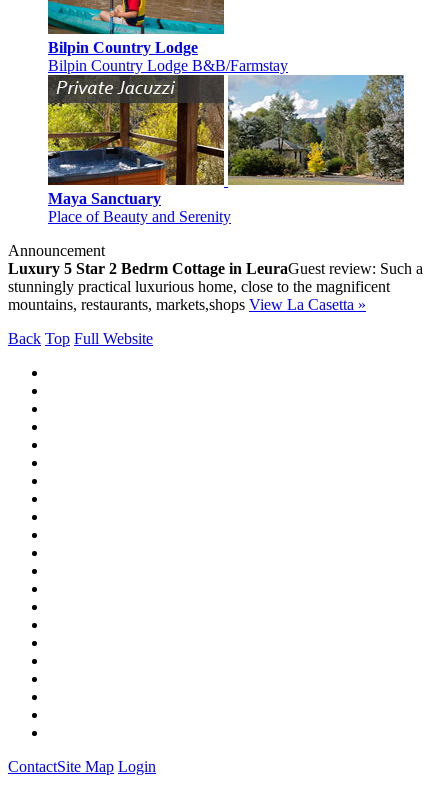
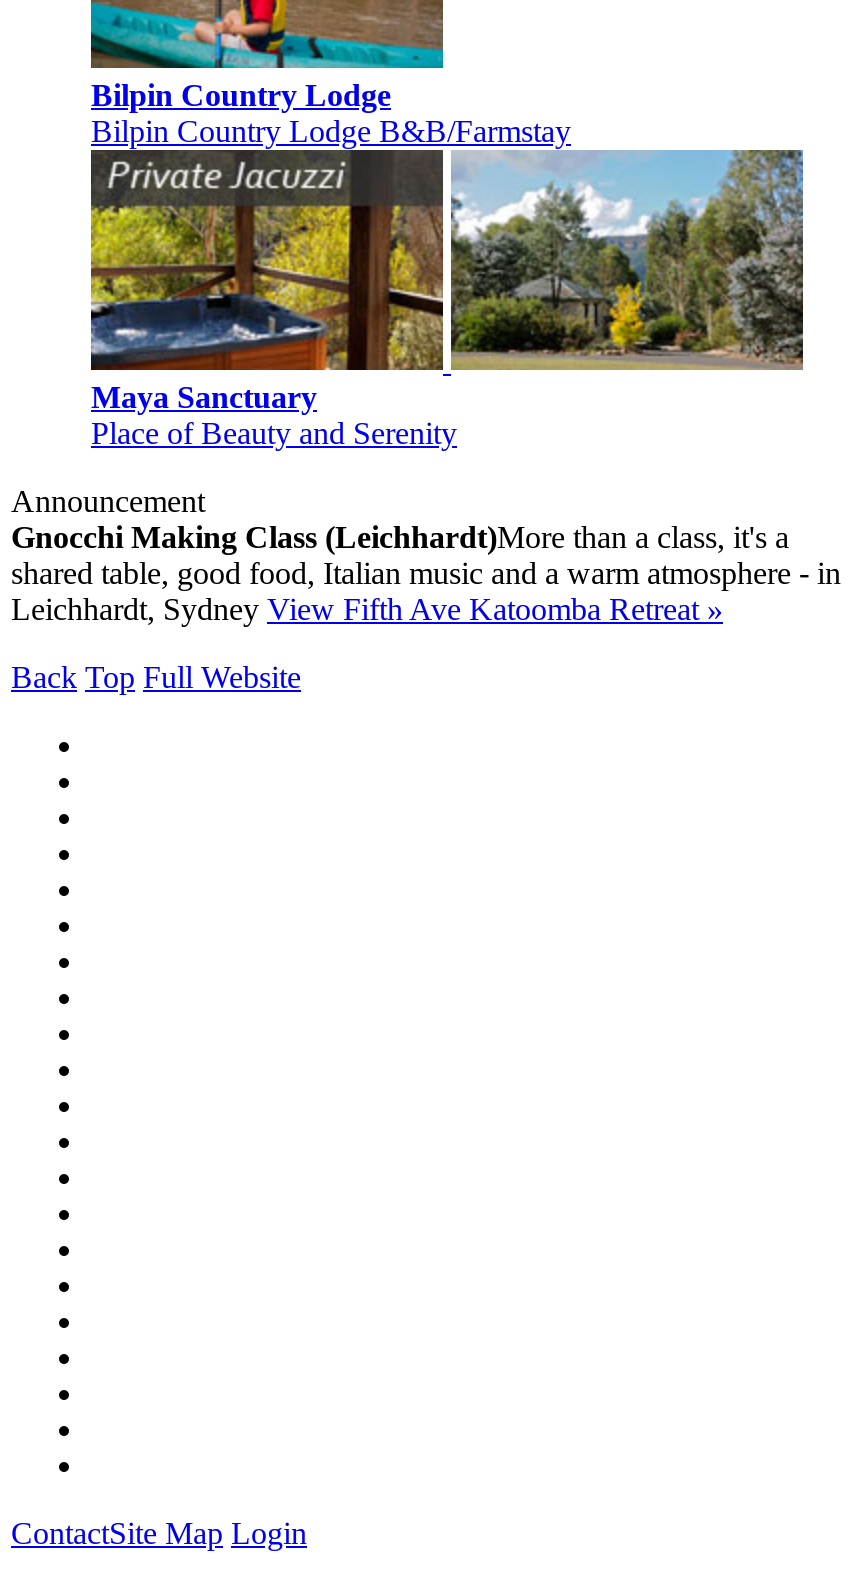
- Luxury 5 Star 2 Bedrm Cottage in LeuraGuest review: Such a
- stunningly practical luxurious home, close to the magnificent
- mountains, restaurants, markets,shops View La Casetta »
+ Gnocchi Making Class (Leichhardt)More than a class, it's a
+ shared table, good food, Italian music and a warm atmosphere - in
+ Leichhardt, Sydney View Fifth Ave Katoomba Retreat »
